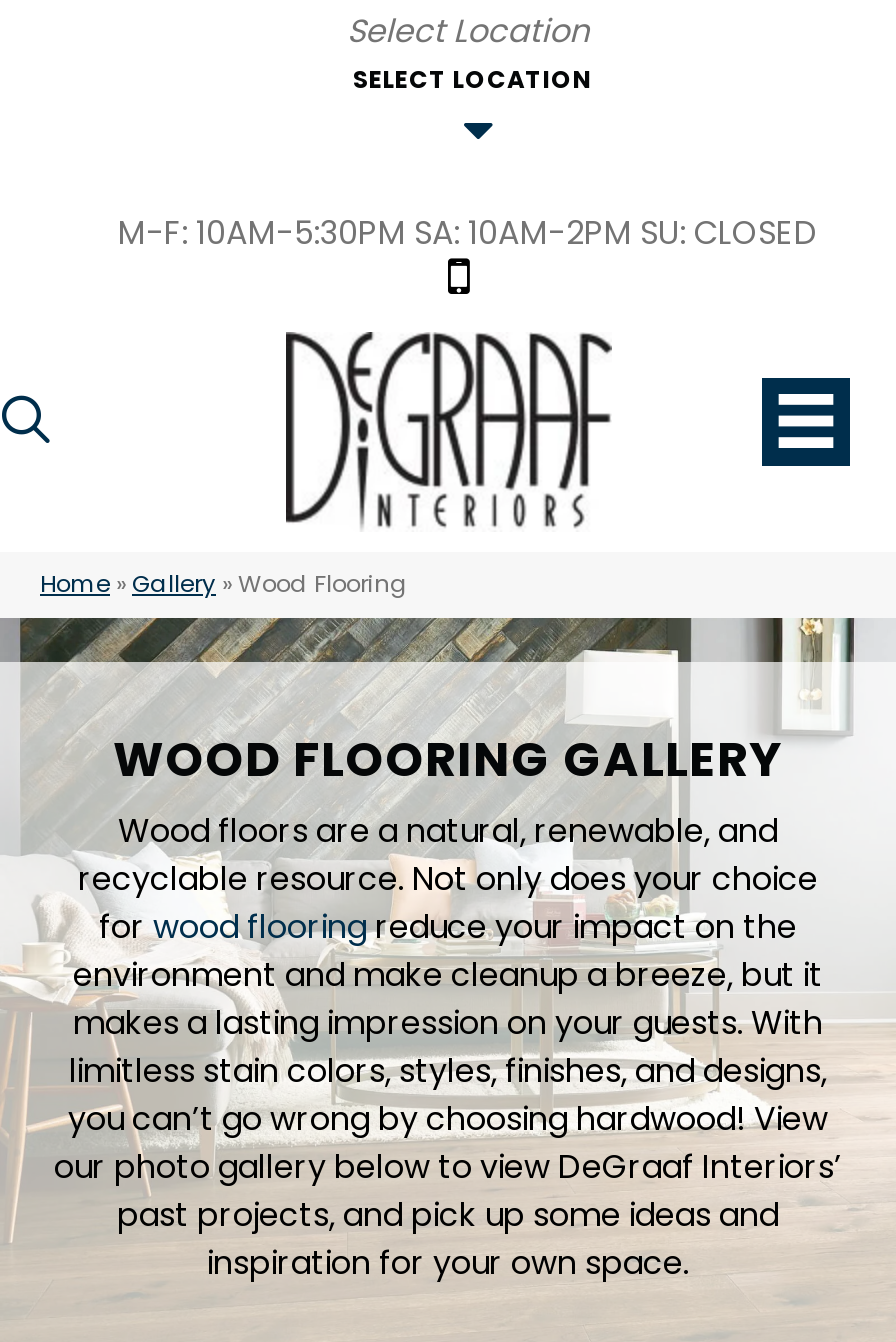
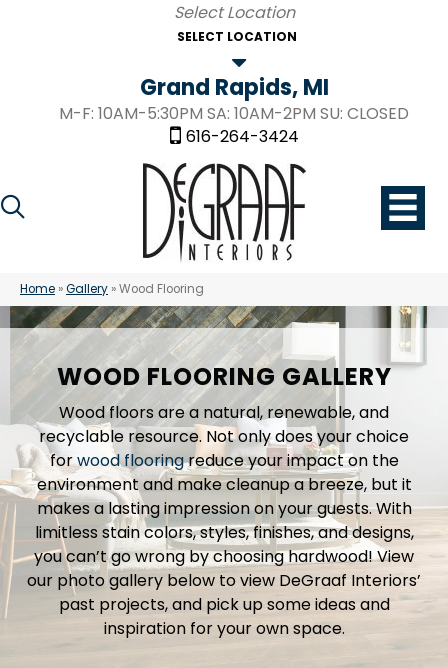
+ Grand Rapids, MI

+ 616-264-3424
